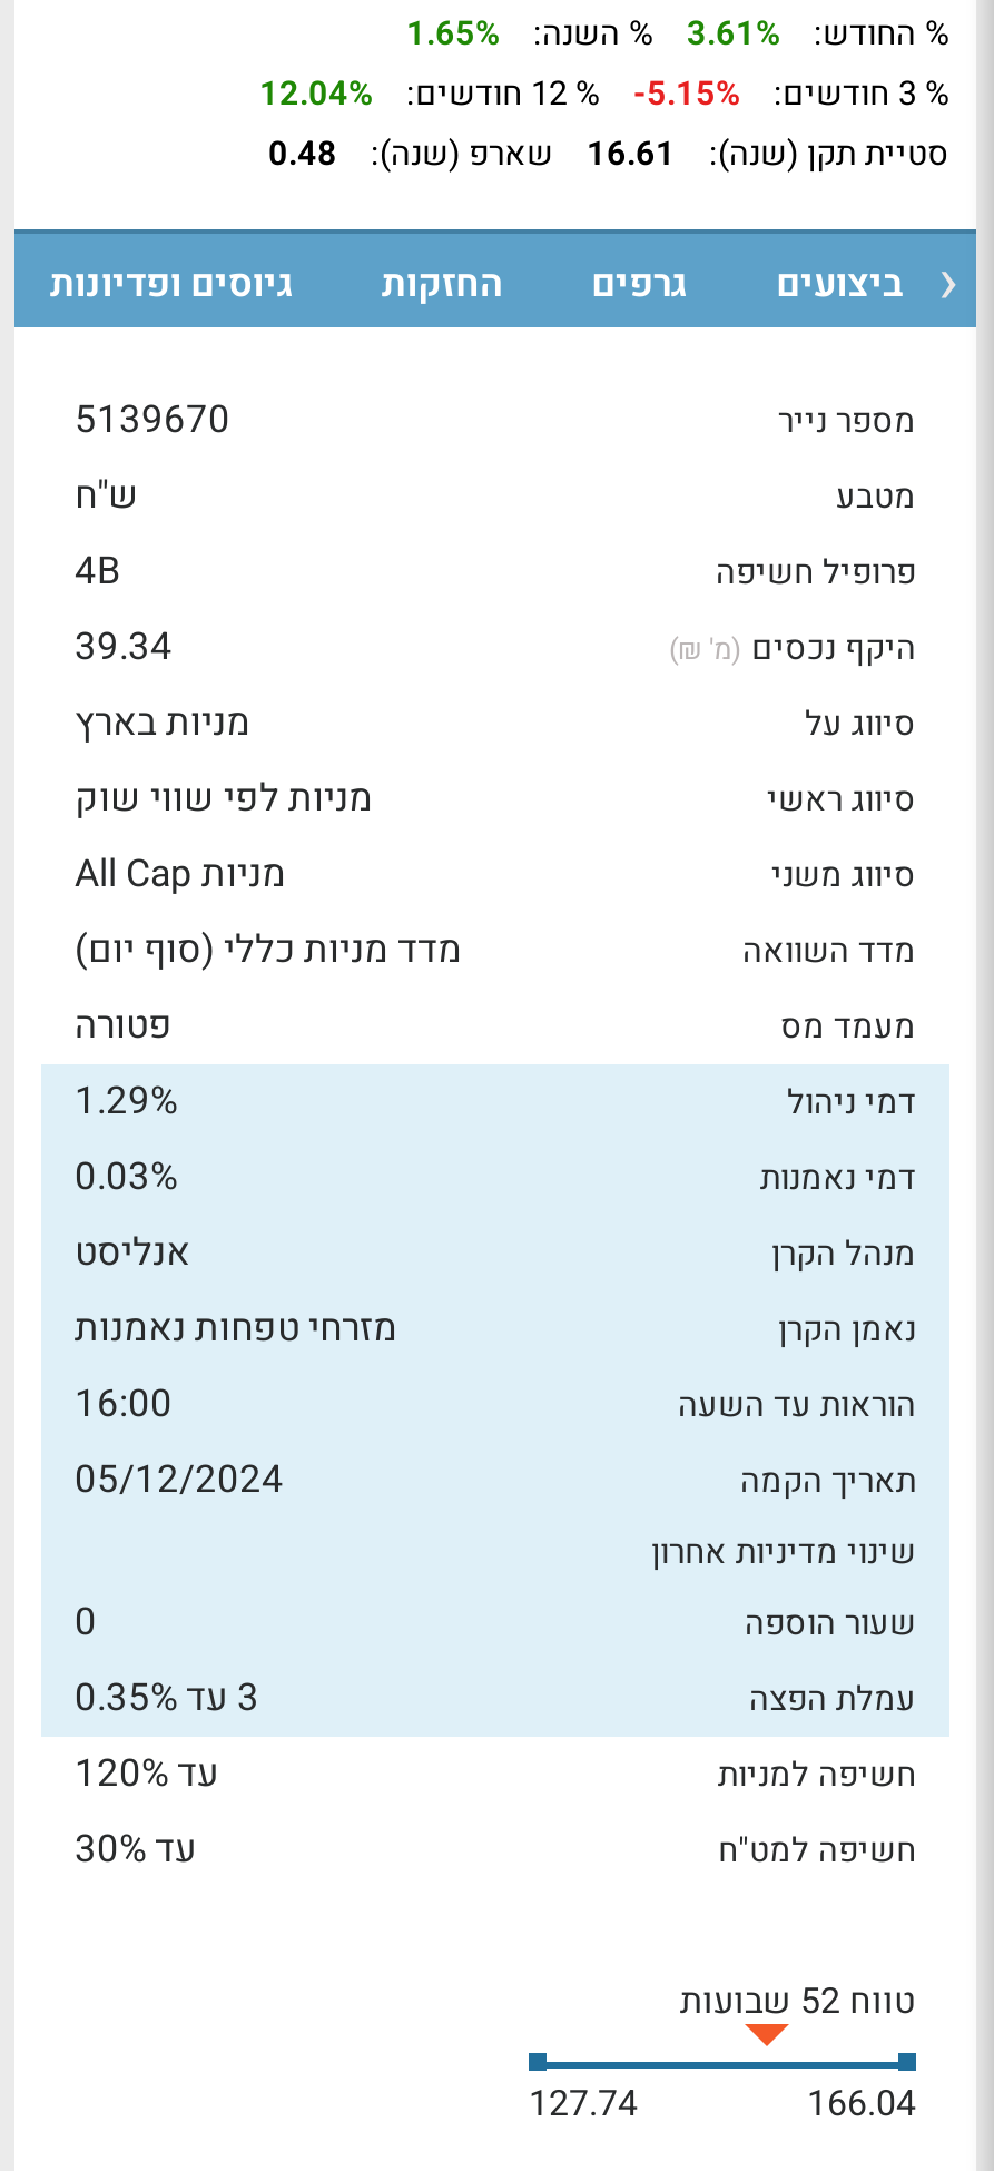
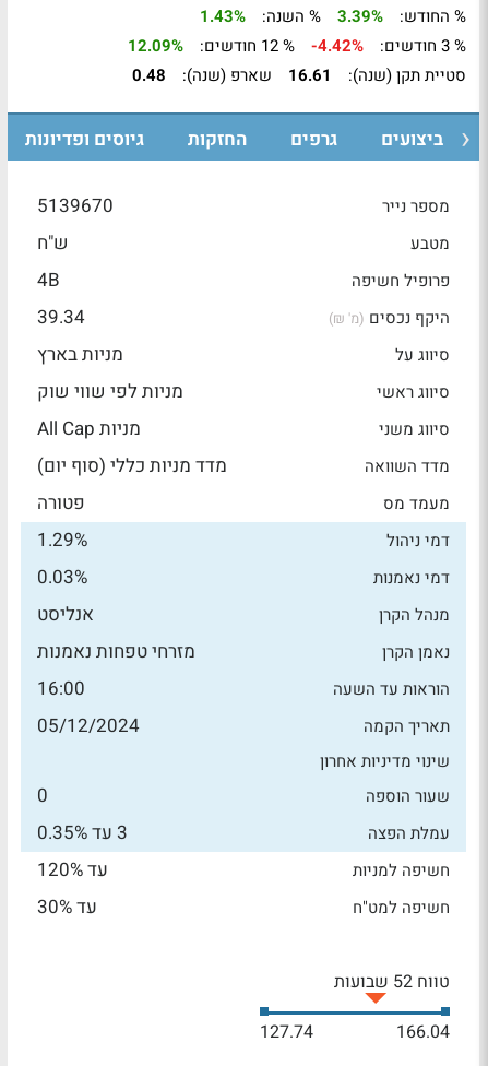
- 1.65%
+ 1.43%

- 3.61%
+ 3.39%

- 12.04%
+ 12.09%

- -5.15%
+ -4.42%
